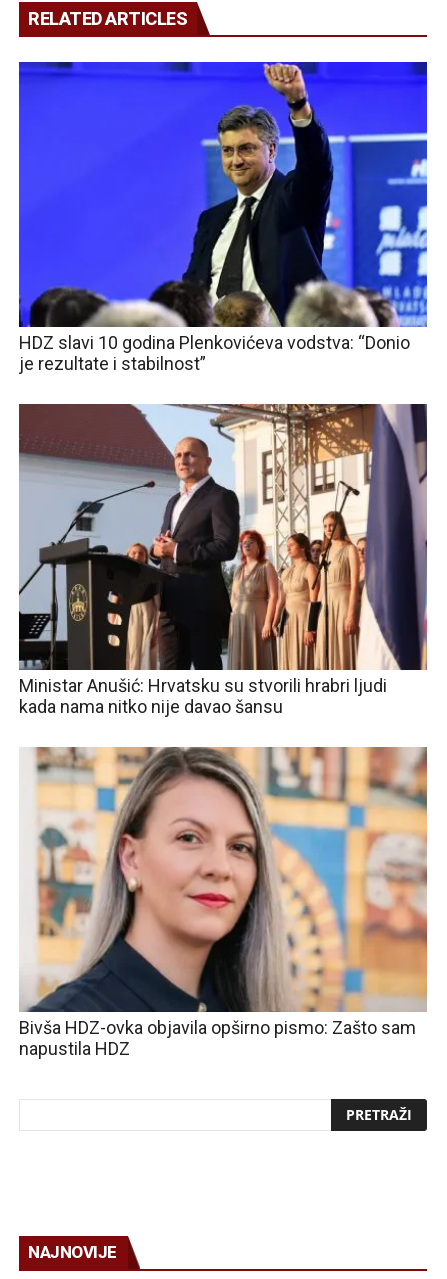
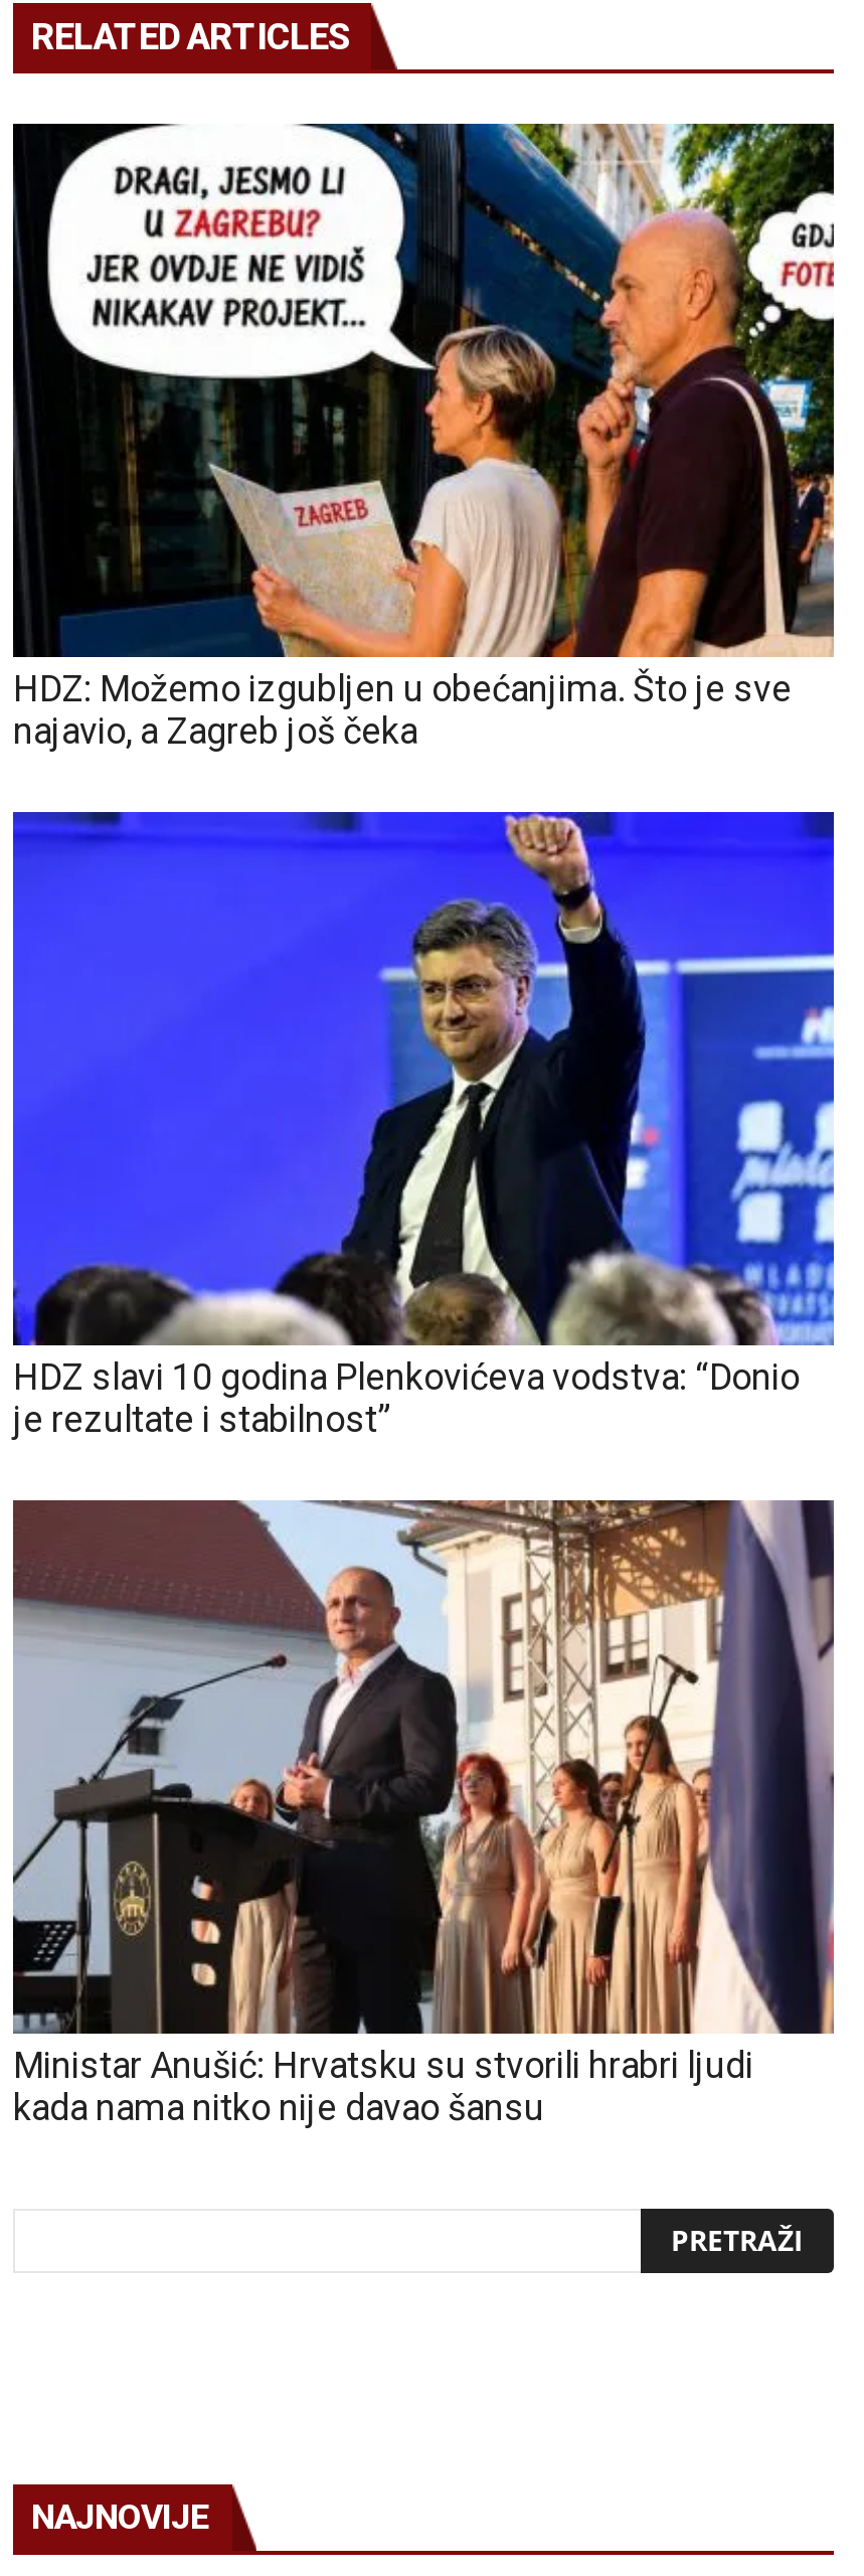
+ [image]
+ HDZ: Možemo izgubljen u obećanjima. Što je sve
+ najavio, a Zagreb još čeka

moved down: [image] | HDZ slavi 10 godina Plenkovićeva vodstva: “Donio | je rezultate i stabilnost” | Ministar Anušić: Hrvatsku su stvorili hrabri ljudi | kada nama nitko nije davao šansu

- [image]
- Bivša HDZ-ovka objavila opširno pismo: Zašto sam
- napustila HDZ
